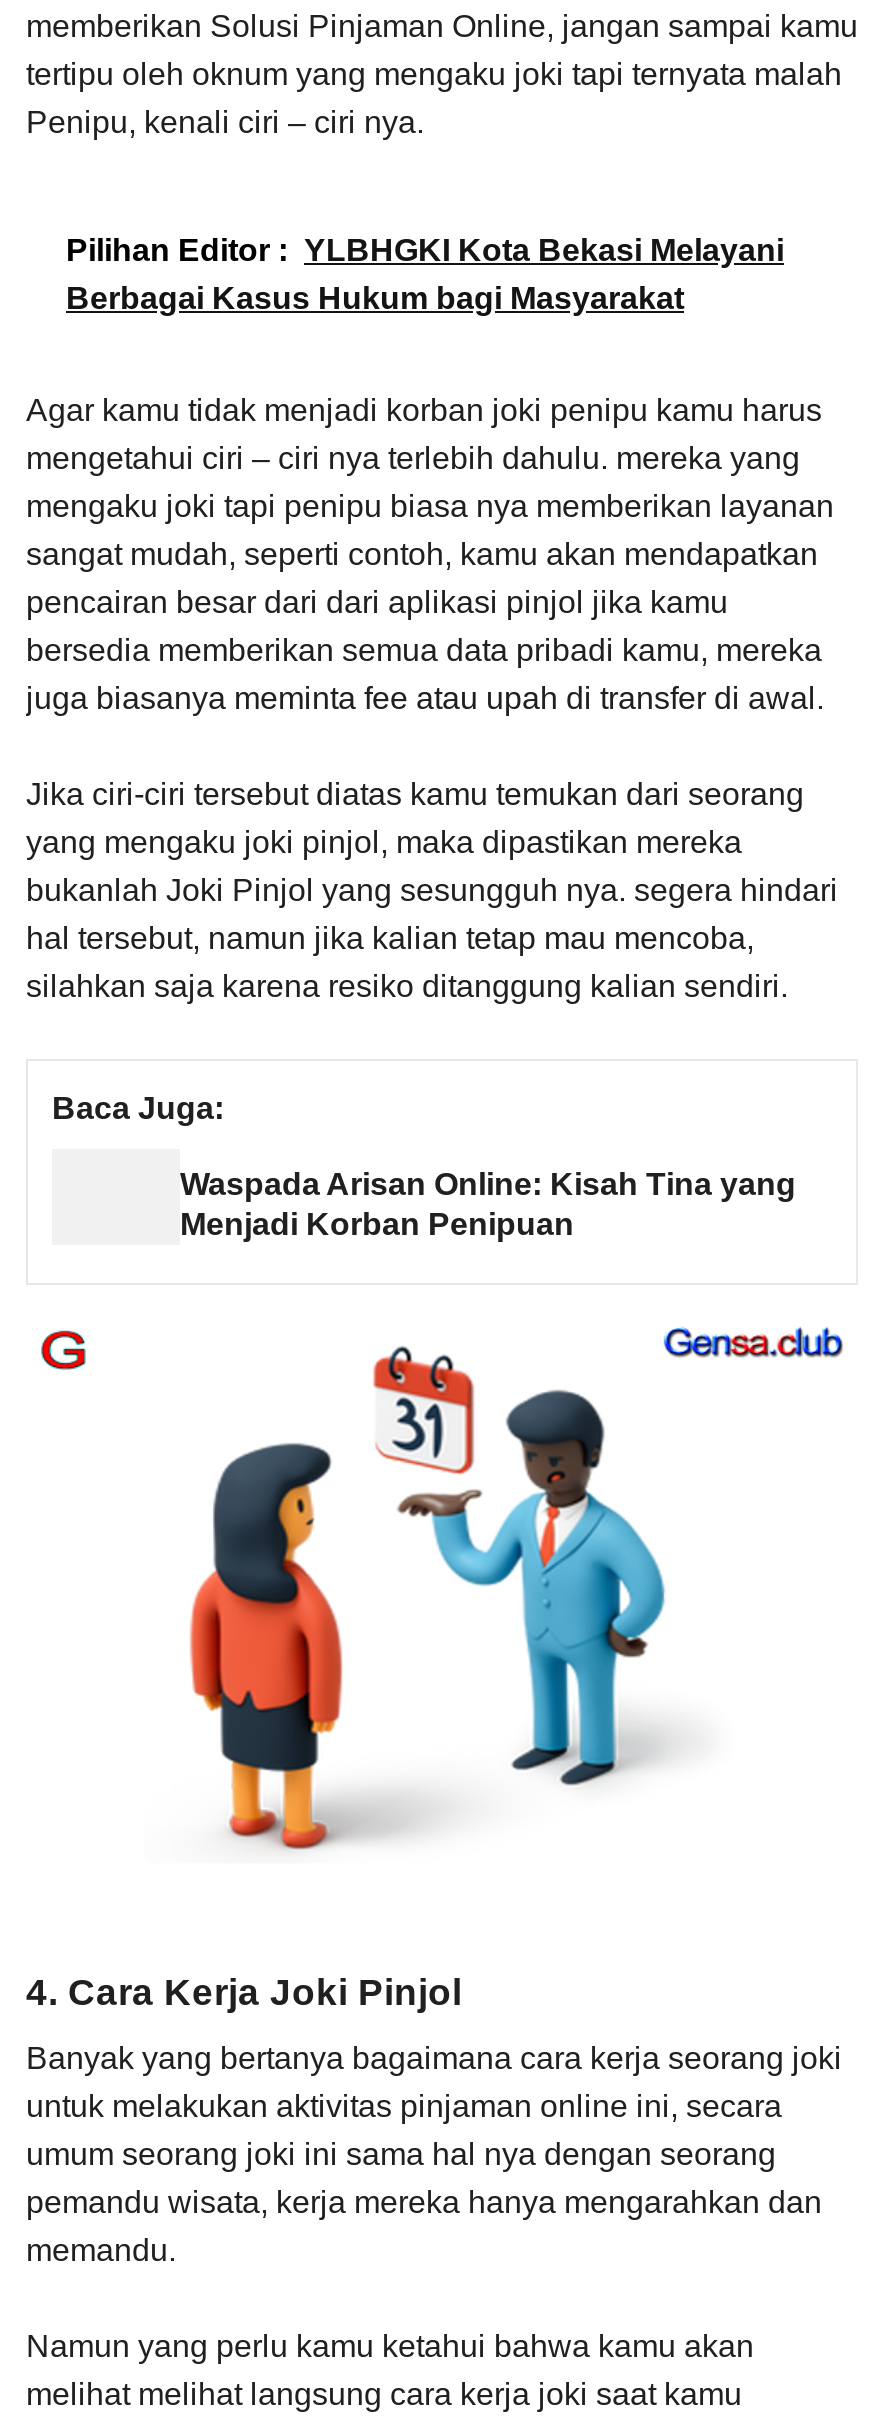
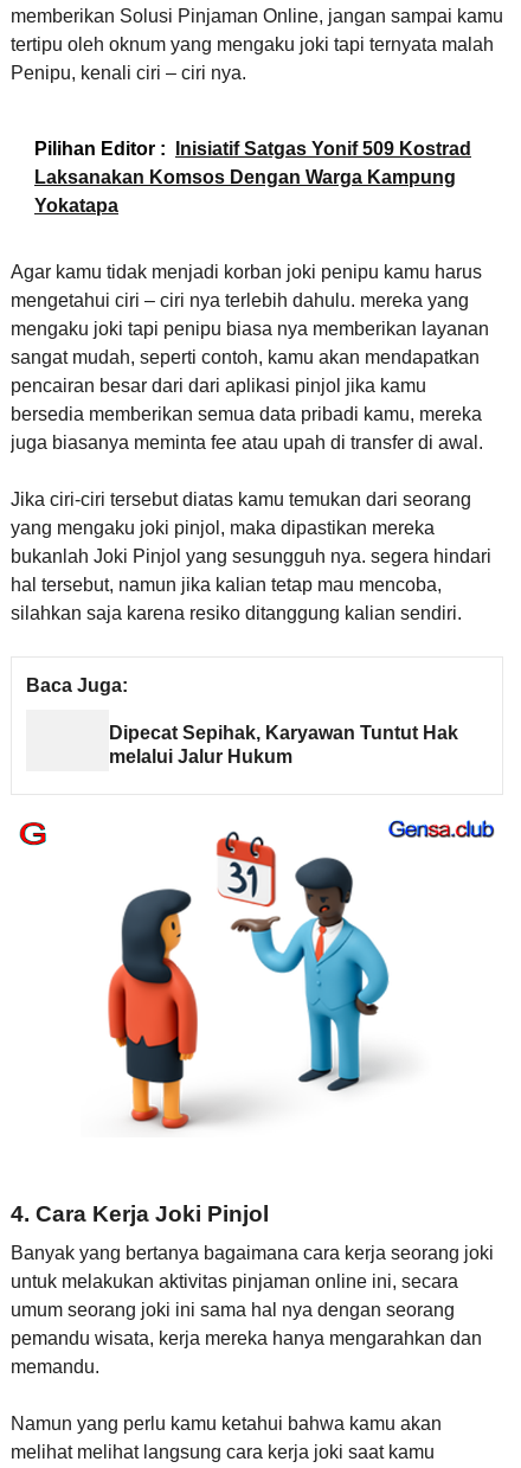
- Pilihan Editor : YLBHGKI Kota Bekasi Melayani
- Berbagai Kasus Hukum bagi Masyarakat
+ Pilihan Editor : Inisiatif Satgas Yonif 509 Kostrad
+ Laksanakan Komsos Dengan Warga Kampung
+ Yokatapa

- Waspada Arisan Online: Kisah Tina yang
- Menjadi Korban Penipuan
+ Dipecat Sepihak, Karyawan Tuntut Hak
+ melalui Jalur Hukum
